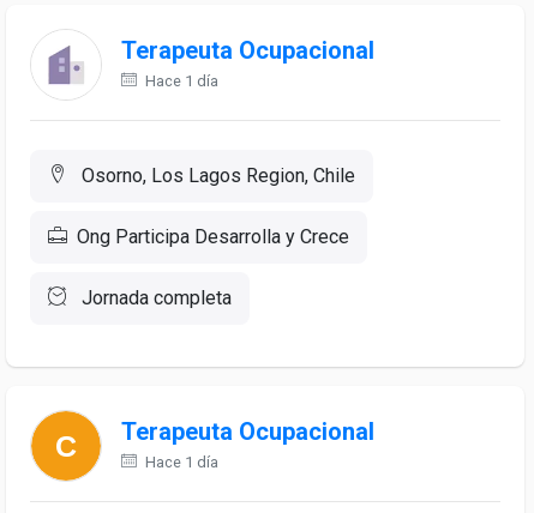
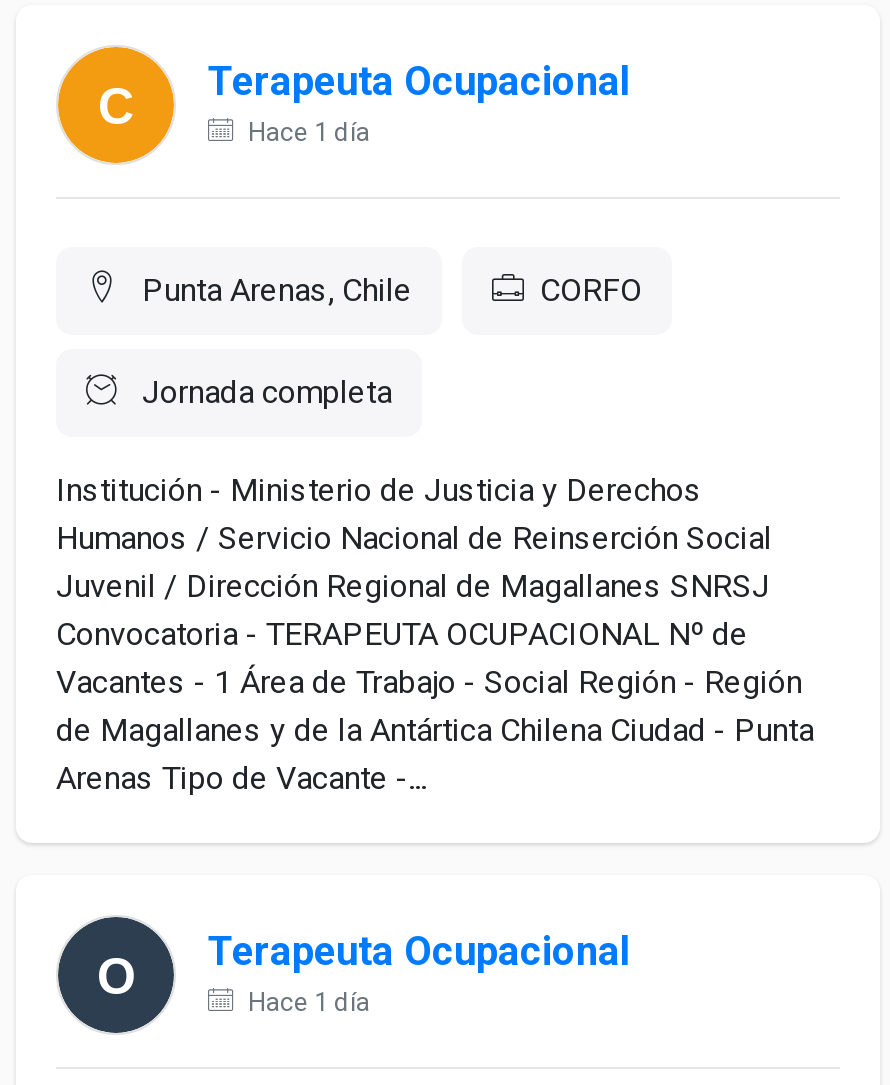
- [image]
+ [image]

- Osorno, Los Lagos Region, Chile
- Ong Participa Desarrolla y Crece
+ Punta Arenas, Chile
+ CORFO

moved up: Jornada completa

+ Institución - Ministerio de Justicia y Derechos
+ Humanos / Servicio Nacional de Reinserción Social
+ Juvenil / Dirección Regional de Magallanes SNRSJ
+ Convocatoria - TERAPEUTA OCUPACIONAL Nº de
+ Vacantes - 1 Área de Trabajo - Social Región - Región
+ de Magallanes y de la Antártica Chilena Ciudad - Punta
+ Arenas Tipo de Vacante -...

- [image]
+ [image]
